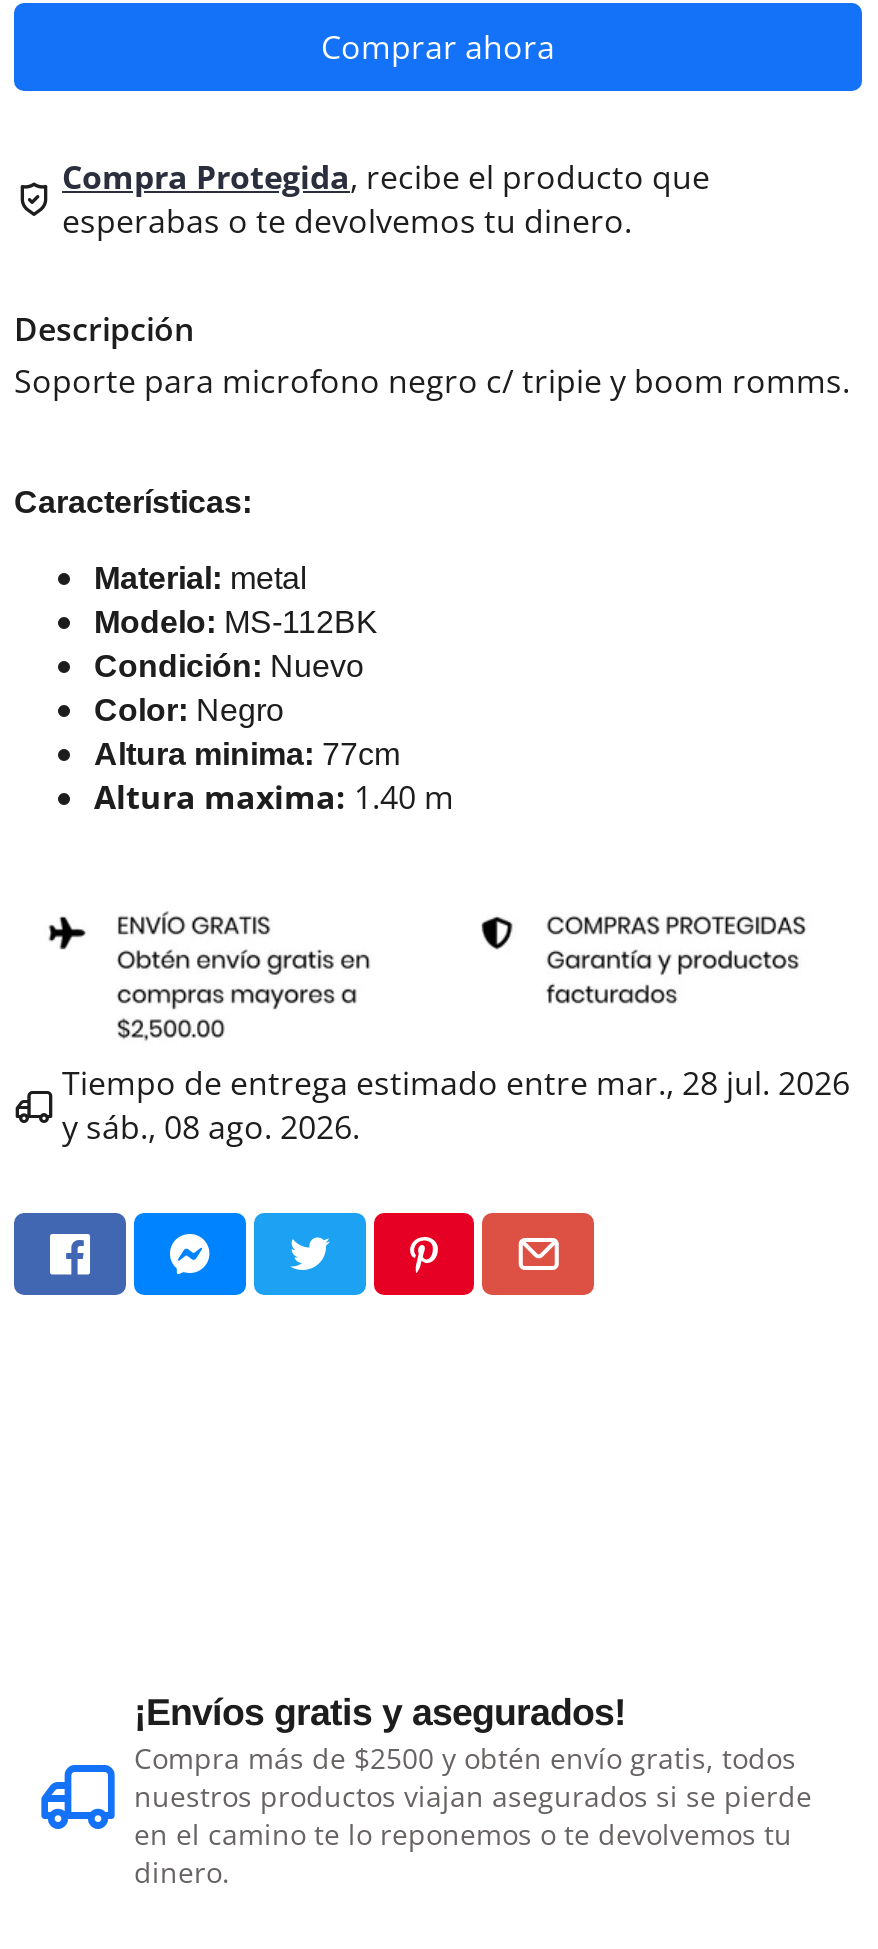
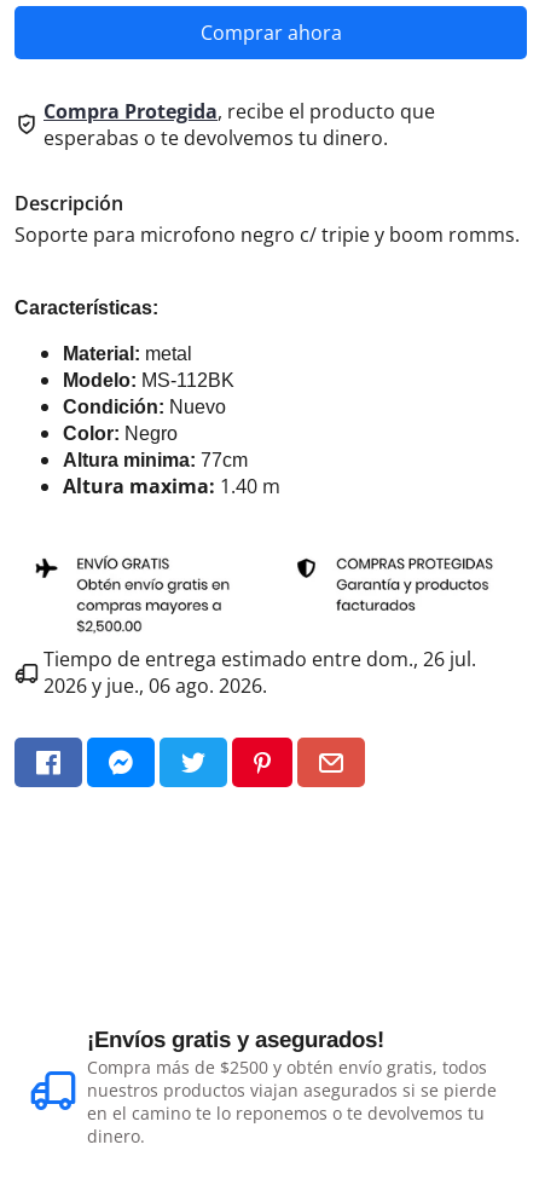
- Tiempo de entrega estimado entre mar., 28 jul. 2026
- y sáb., 08 ago. 2026.
+ Tiempo de entrega estimado entre dom., 26 jul.
+ 2026 y jue., 06 ago. 2026.
